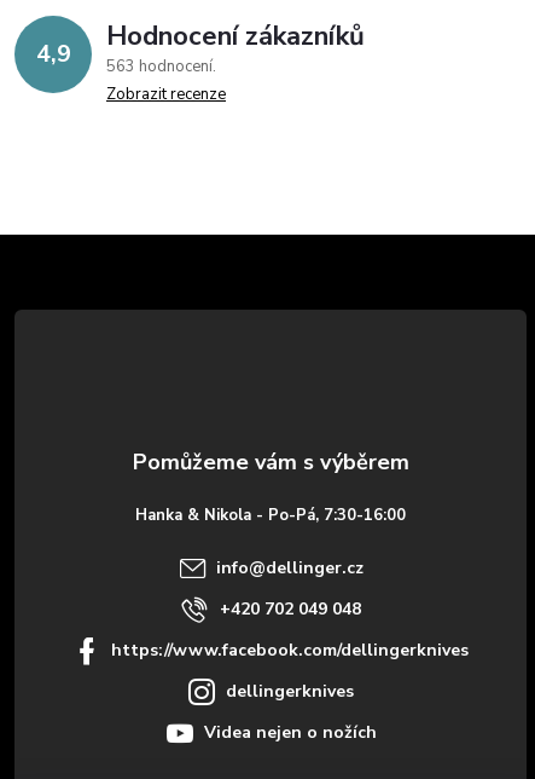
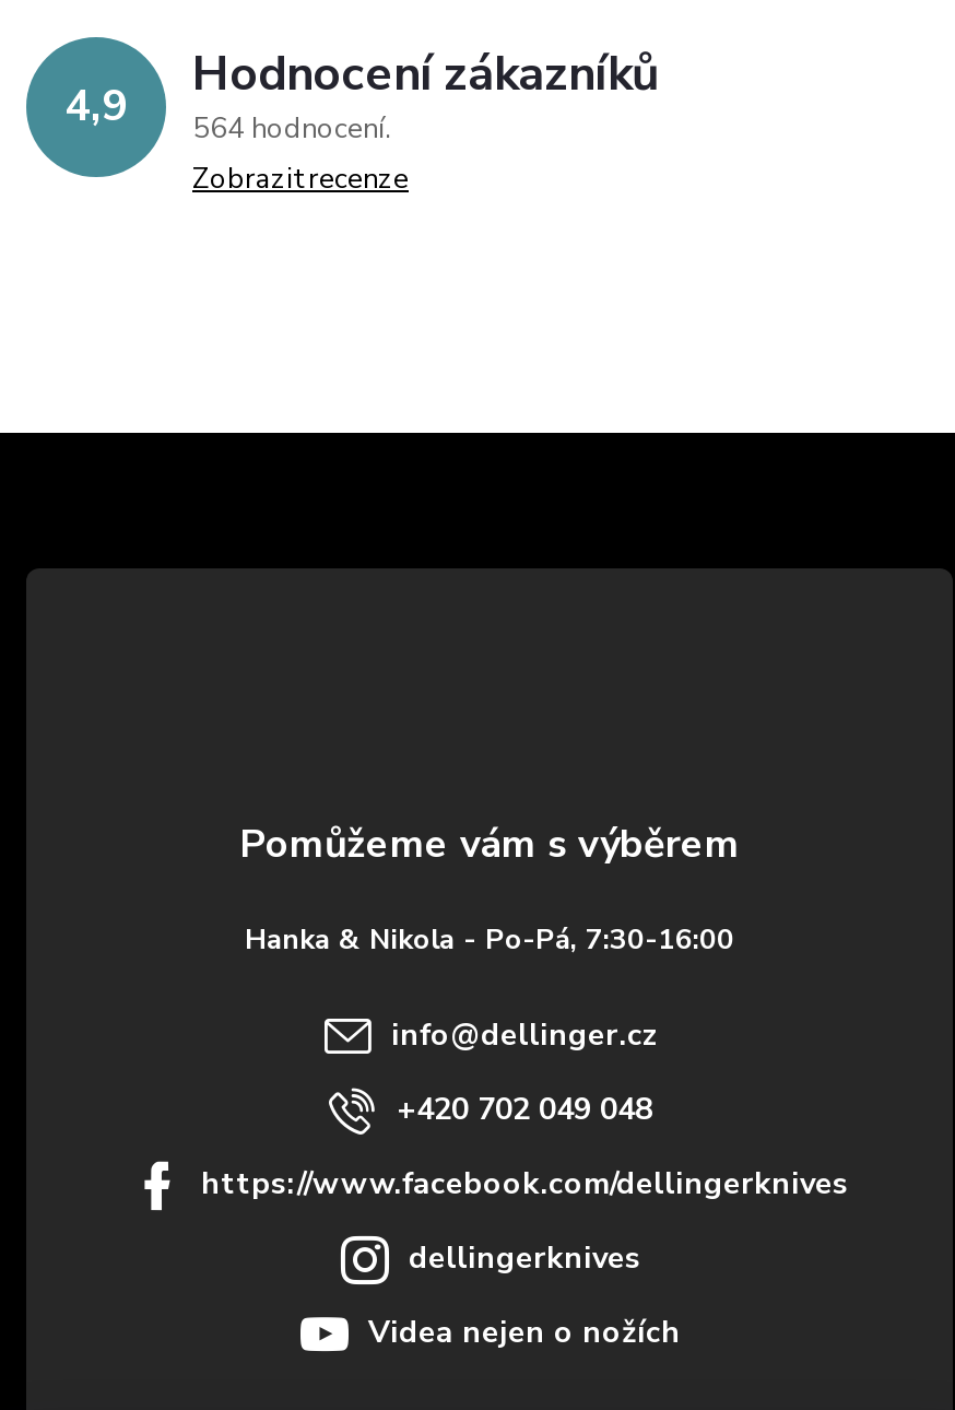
- 4,9 563 hodnocení Hodnocení zákazníků
+ 4,9 564 hodnocení Hodnocení zákazníků
